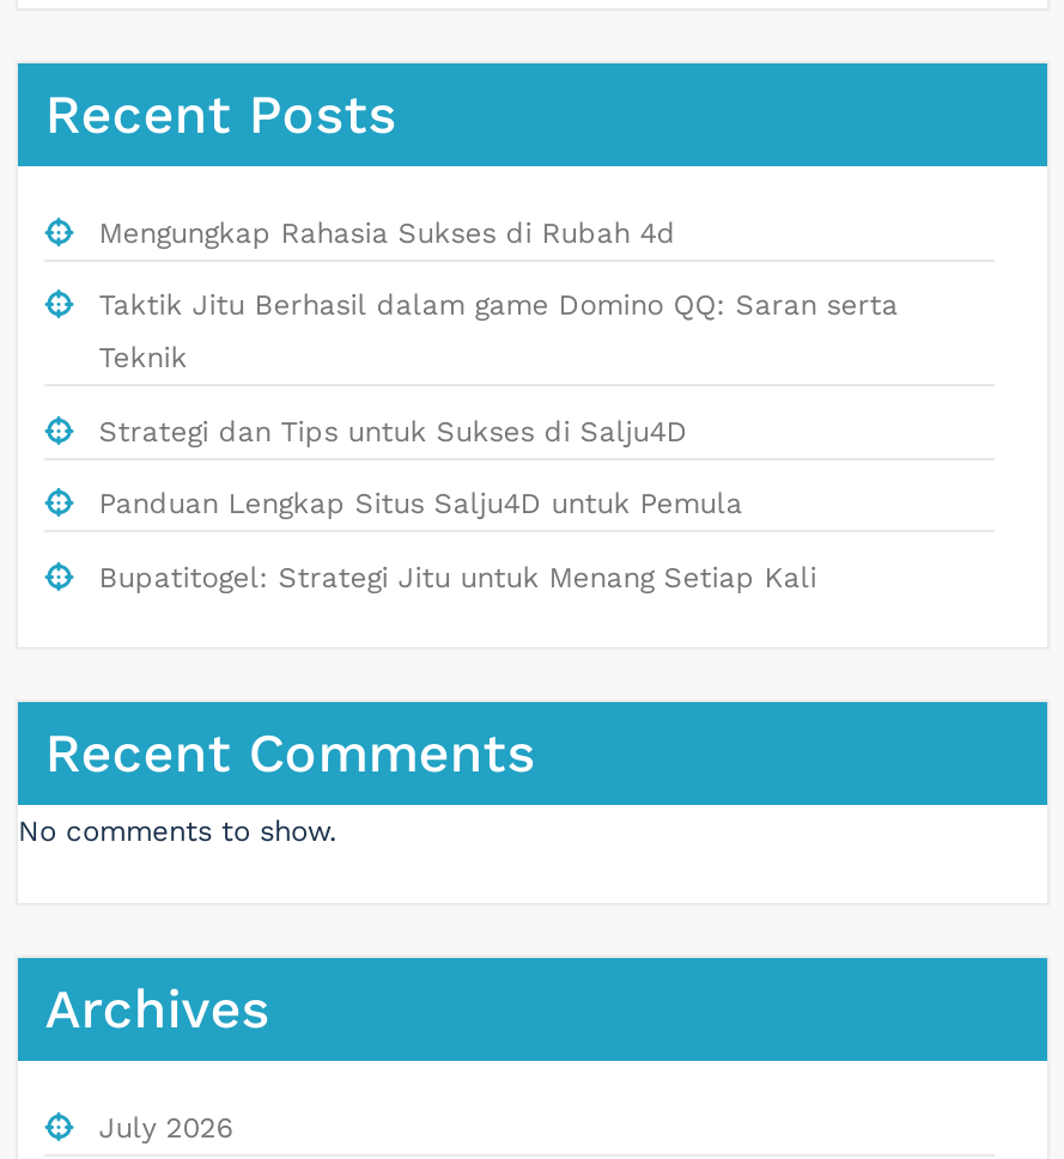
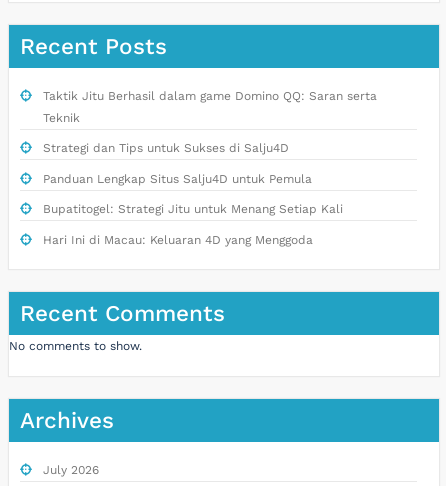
- Mengungkap Rahasia Sukses di Rubah 4d

moved up: Taktik Jitu Berhasil dalam game Domino QQ: Saran serta | Teknik | Strategi dan Tips untuk Sukses di Salju4D | Panduan Lengkap Situs Salju4D untuk Pemula | Bupatitogel: Strategi Jitu untuk Menang Setiap Kali

+ Hari Ini di Macau: Keluaran 4D yang Menggoda
